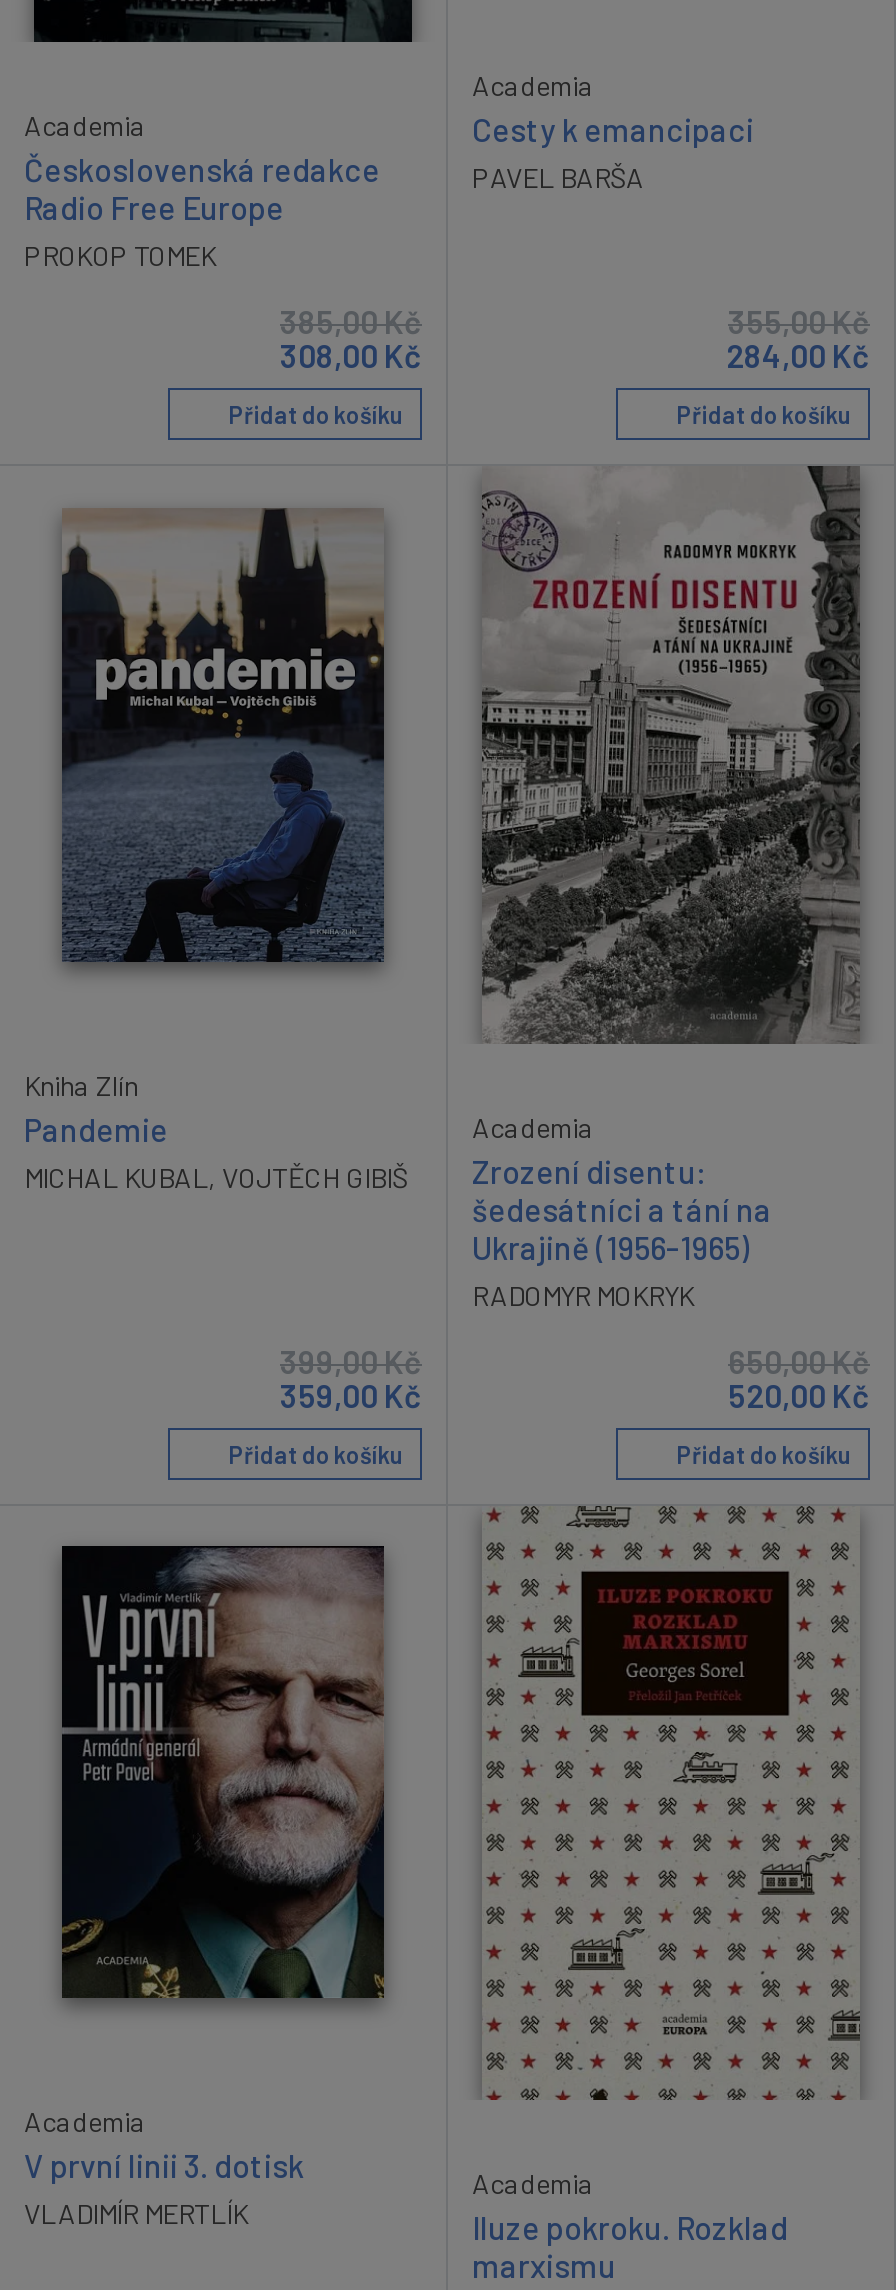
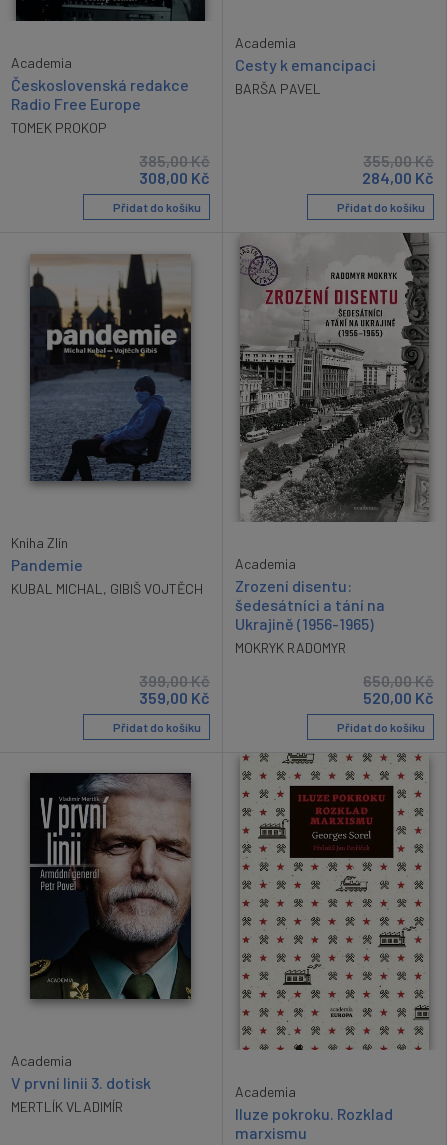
- PAVEL BARŠA
+ BARŠA PAVEL

- PROKOP TOMEK
+ TOMEK PROKOP

- MICHAL KUBAL, VOJTĚCH GIBIŠ
+ KUBAL MICHAL, GIBIŠ VOJTĚCH

- RADOMYR MOKRYK
+ MOKRYK RADOMYR

- VLADIMÍR MERTLÍK
+ MERTLÍK VLADIMÍR
